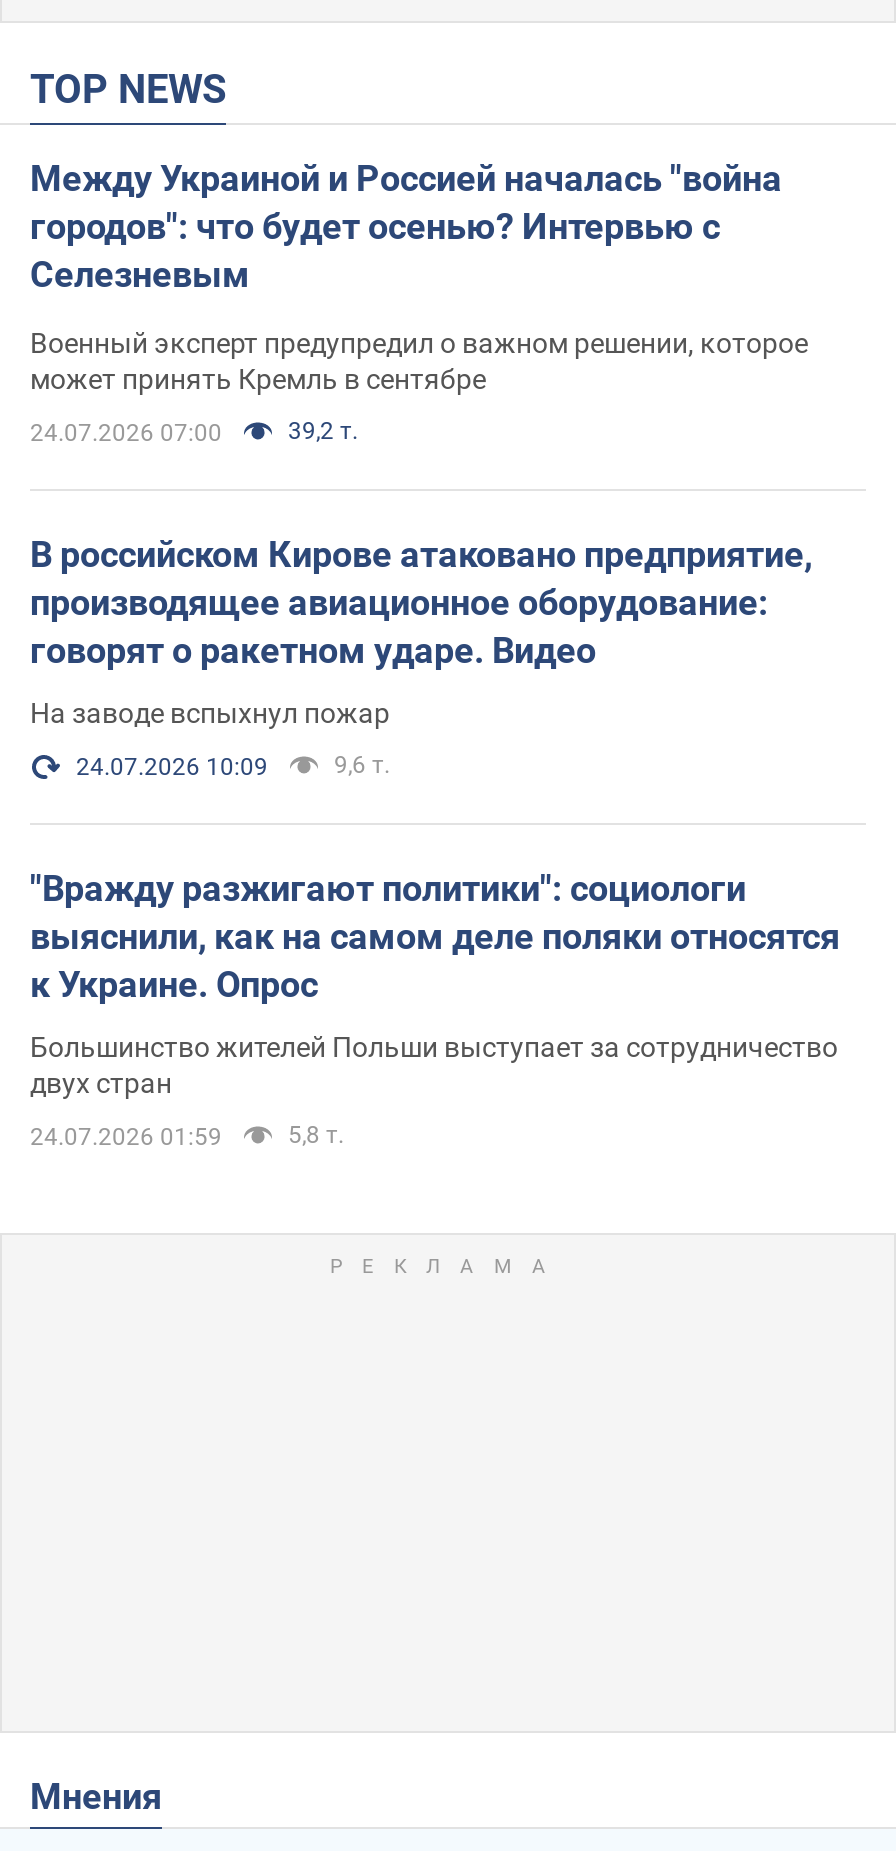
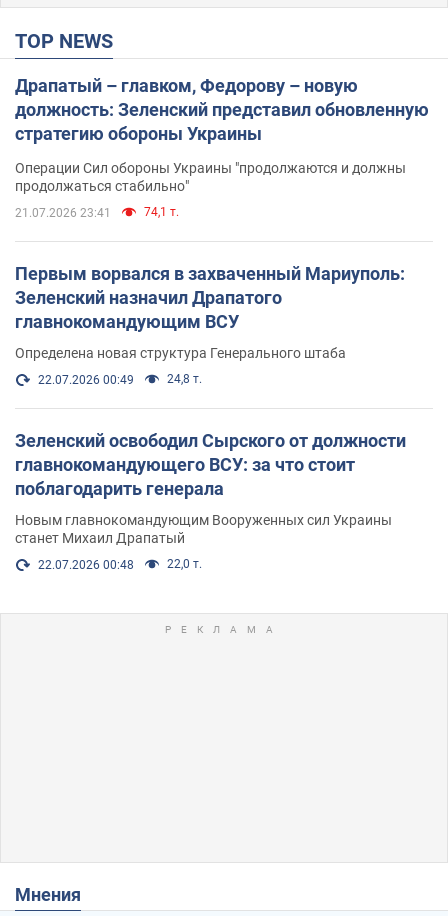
- Между Украиной и Россией началась "война
- городов": что будет осенью? Интервью с
- Селезневым
+ Драпатый – главком, Федорову – новую
+ должность: Зеленский представил обновленную
+ стратегию обороны Украины

- Военный эксперт предупредил о важном решении, которое
- может принять Кремль в сентябре
+ Операции Сил обороны Украины "продолжаются и должны
+ продолжаться стабильно"

- 24.07.2026 07:00
- 39,2 т.
+ 21.07.2026 23:41
+ 74,1 т.

- В российском Кирове атаковано предприятие,
- производящее авиационное оборудование:
- говорят о ракетном ударе. Видео
+ Первым ворвался в захваченный Мариуполь:
+ Зеленский назначил Драпатого
+ главнокомандующим ВСУ

- На заводе вспыхнул пожар
+ Определена новая структура Генерального штаба

- 24.07.2026 10:09
- 9,6 т.
+ 22.07.2026 00:49
+ 24,8 т.

- "Вражду разжигают политики": социологи
- выяснили, как на самом деле поляки относятся
- к Украине. Опрос
+ Зеленский освободил Сырского от должности
+ главнокомандующего ВСУ: за что стоит
+ поблагодарить генерала

- Большинство жителей Польши выступает за сотрудничество
- двух стран
+ Новым главнокомандующим Вооруженных сил Украины
+ станет Михаил Драпатый

- 24.07.2026 01:59
- 5,8 т.
+ 22.07.2026 00:48
+ 22,0 т.
